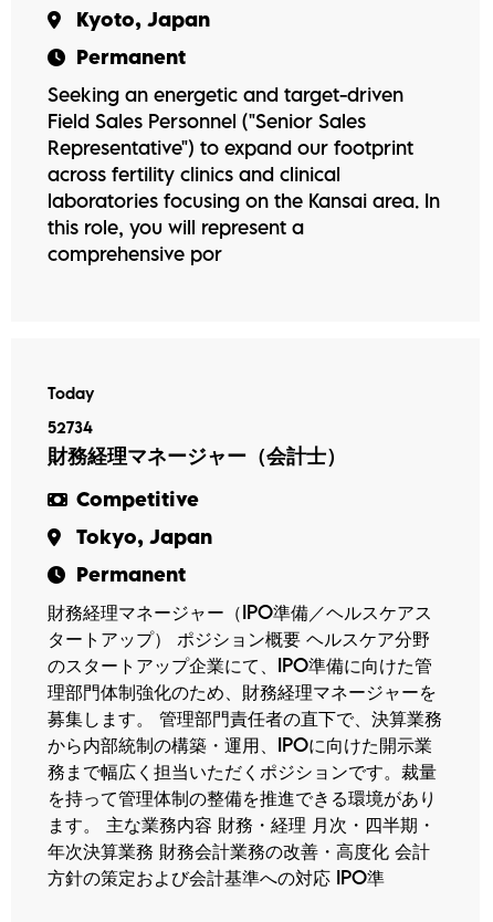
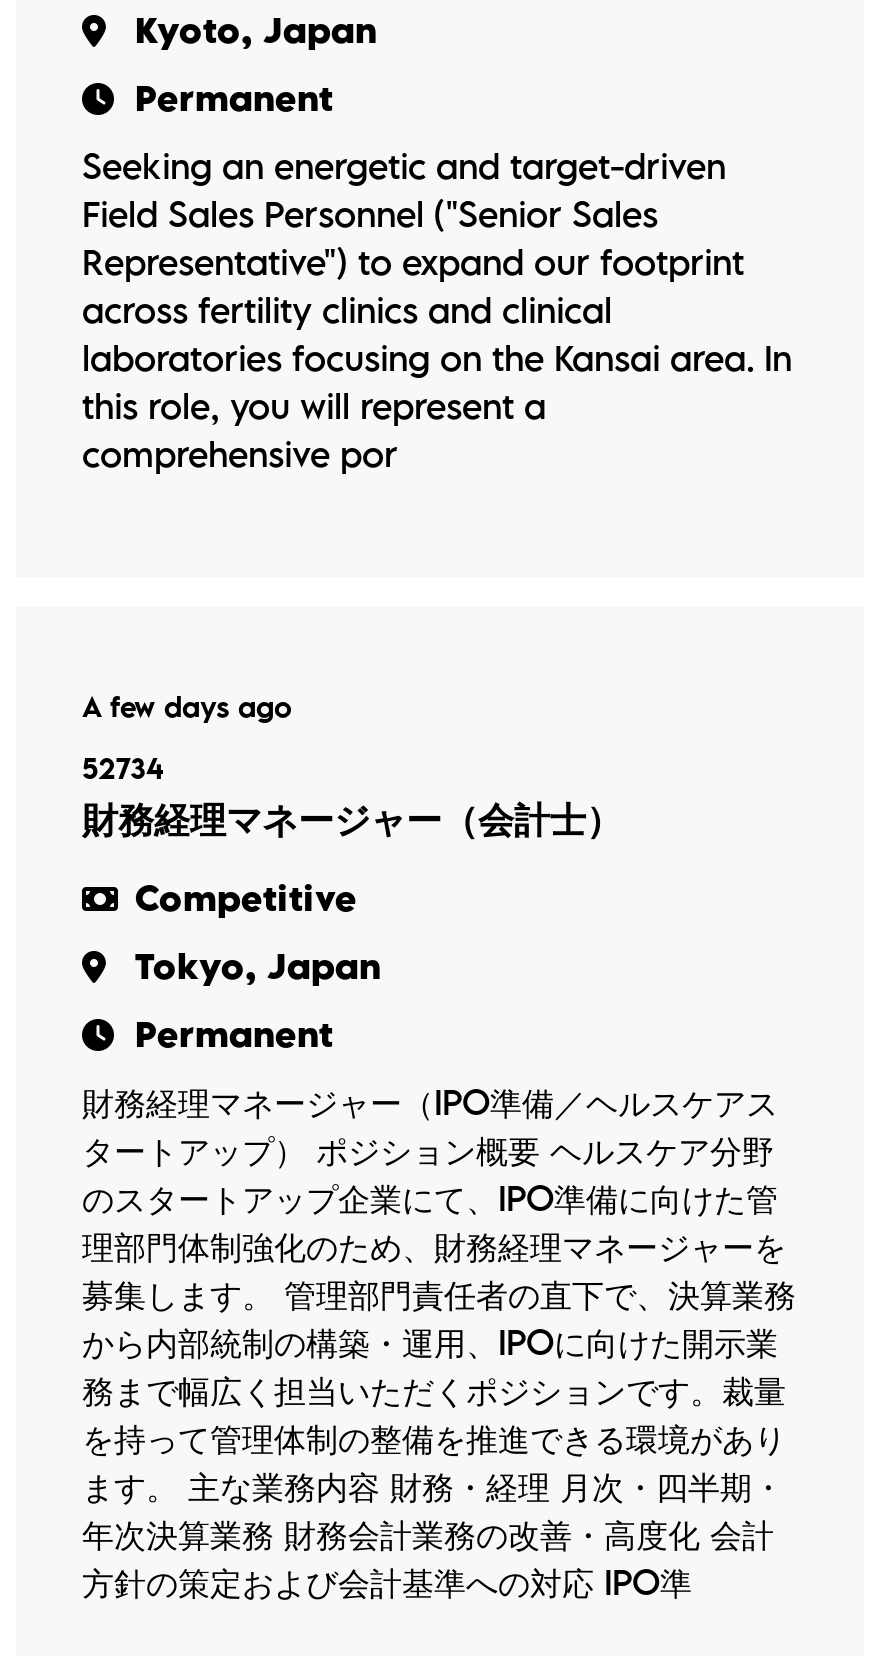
- Today
+ A few days ago
